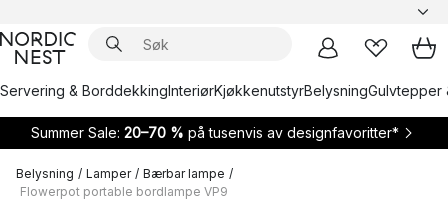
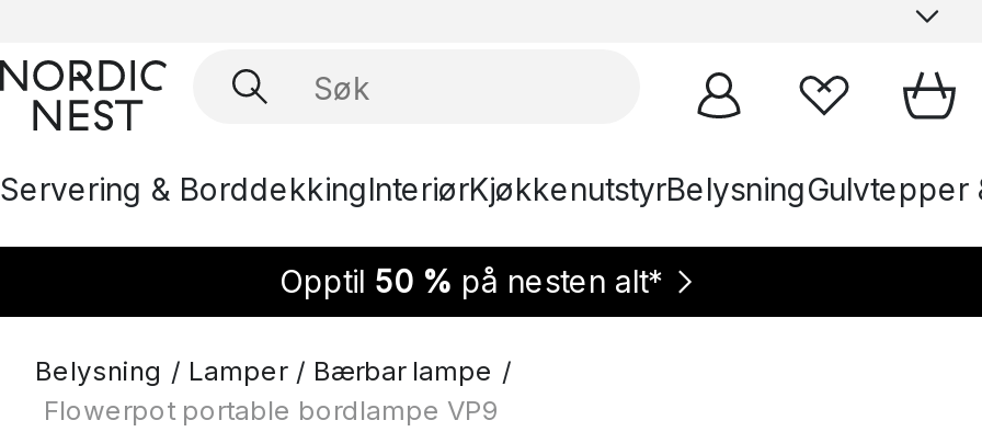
- Summer Sale: 20–70 % på tusenvis av designfavoritter*
+ Opptil 50 % på nesten alt*
